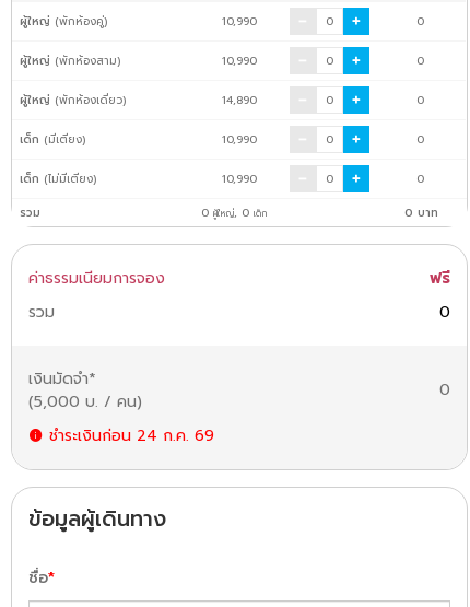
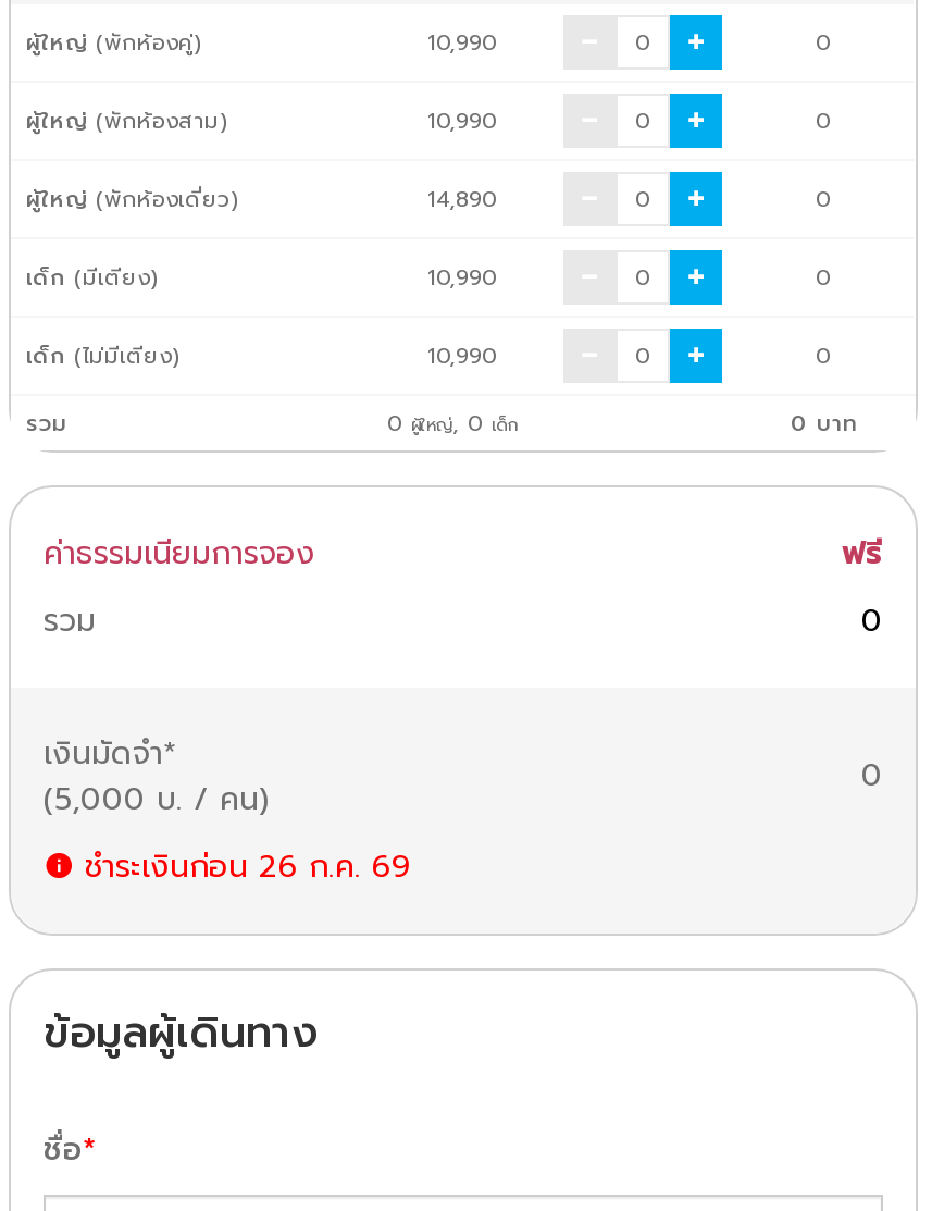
- ชำระเงินก่อน24 ก.ค. 69
+ ชำระเงินก่อน26 ก.ค. 69
